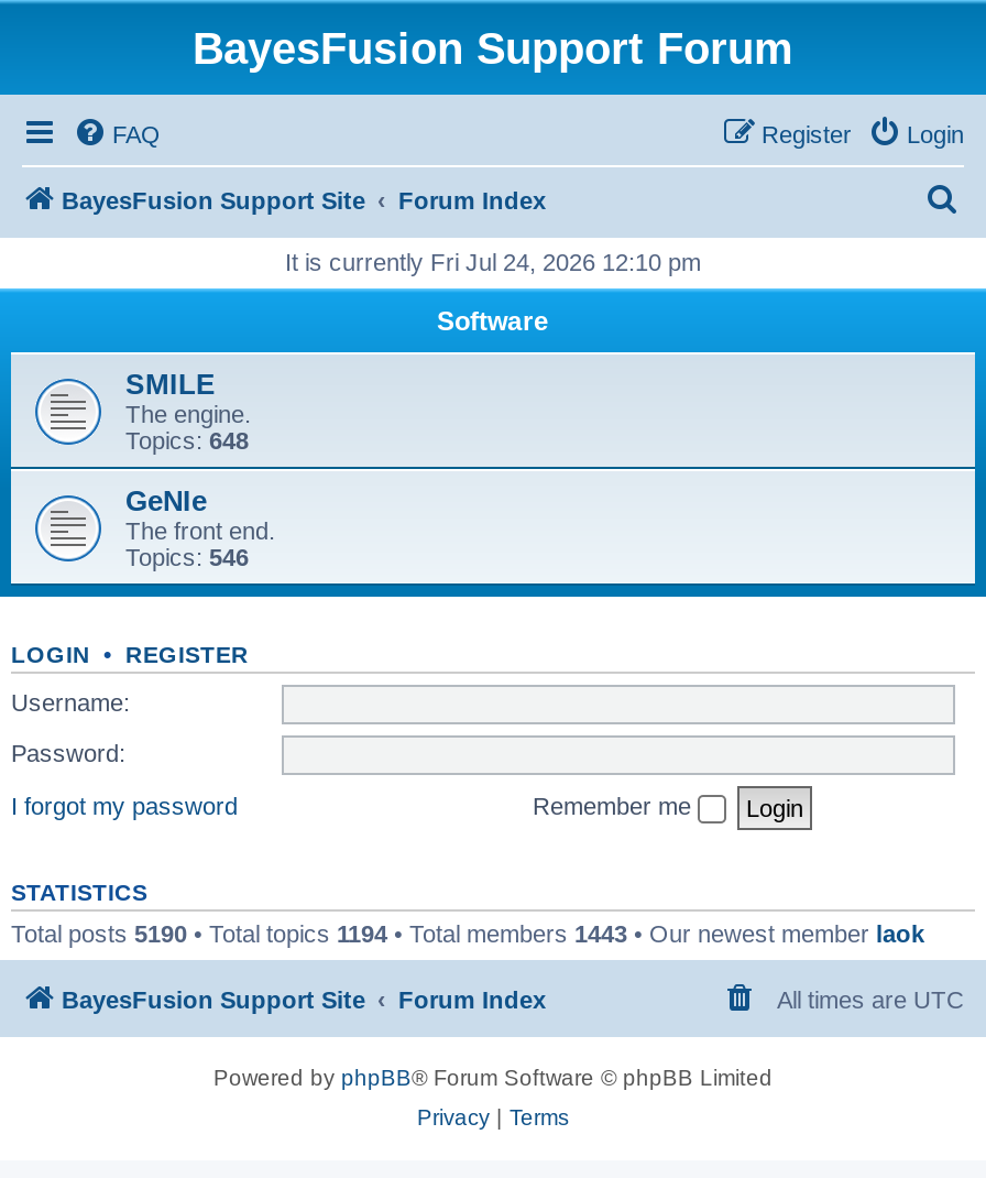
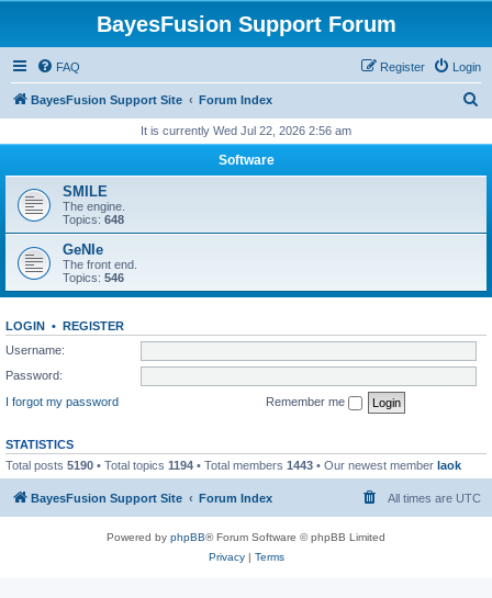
- It is currently Fri Jul 24, 2026 12:10 pm
+ It is currently Wed Jul 22, 2026 2:56 am
